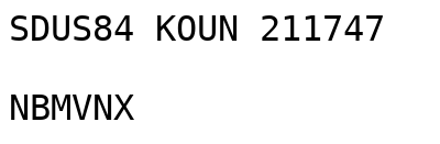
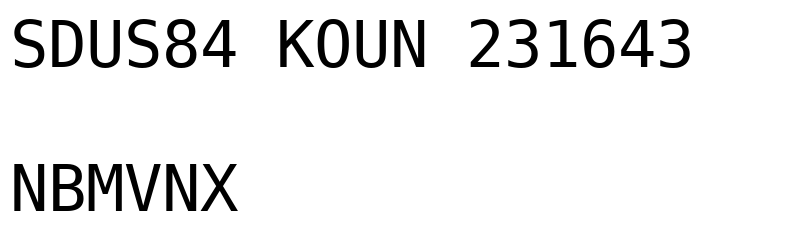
- SDUS84 KOUN 211747
+ SDUS84 KOUN 231643
